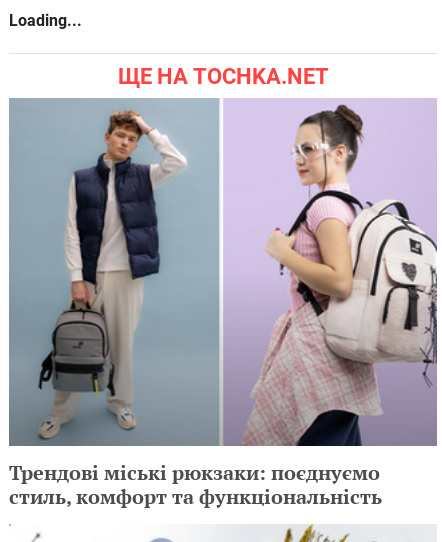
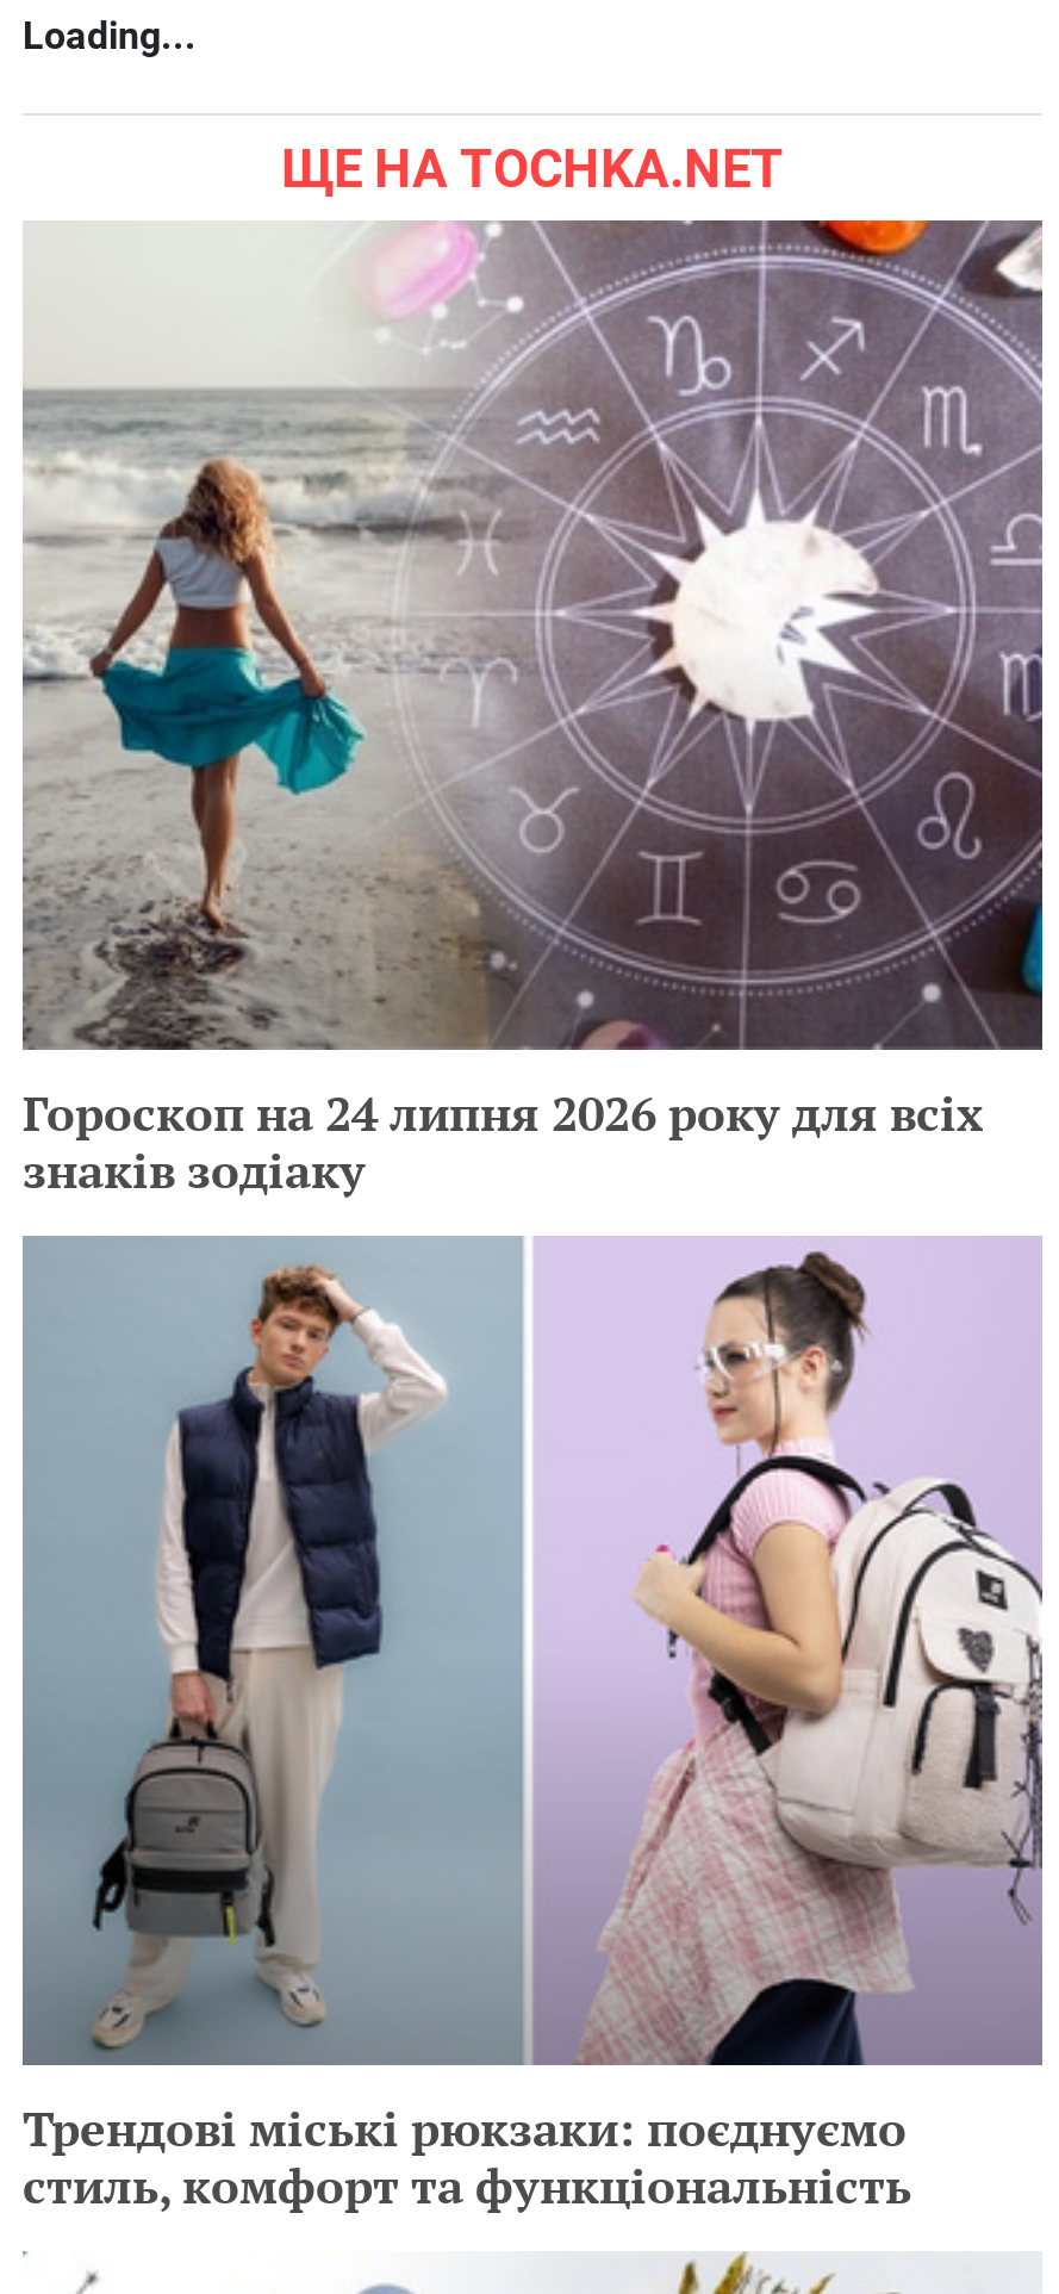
+ [image]
+ Гороскоп на 24 липня 2026 року для всіх
+ знаків зодіаку
